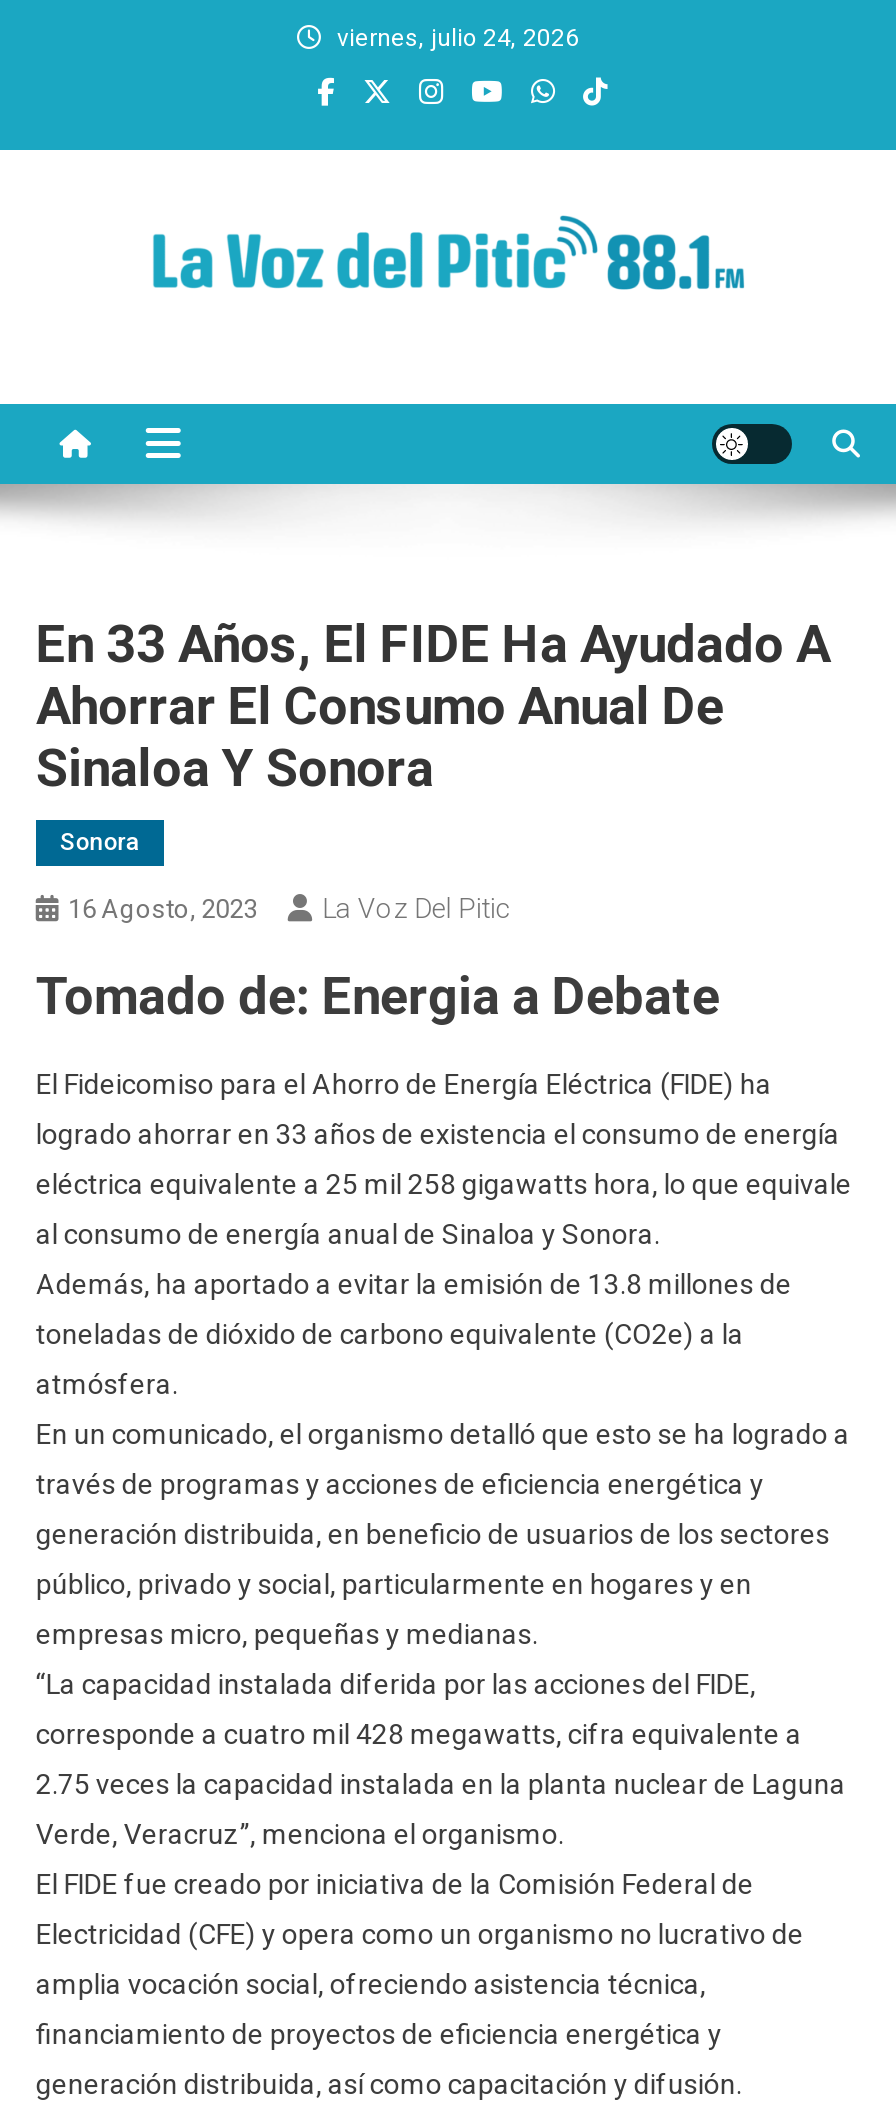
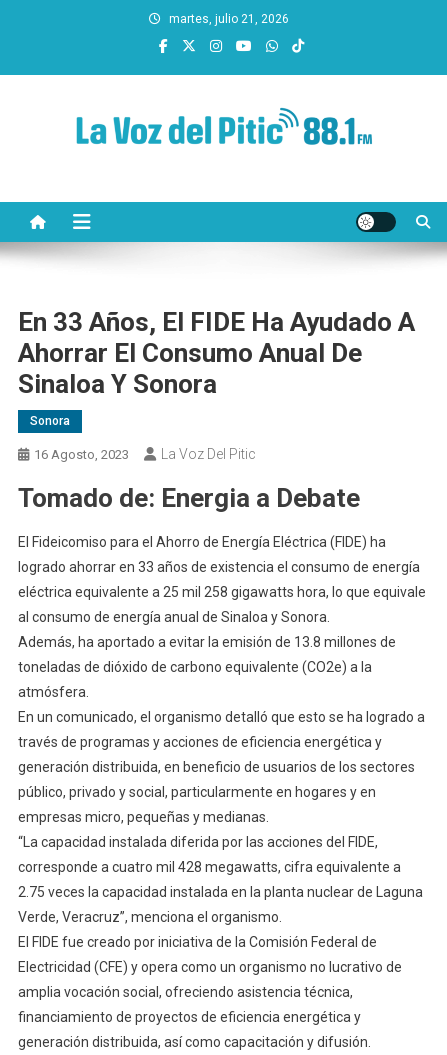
- viernes, julio 24, 2026
+ martes, julio 21, 2026
